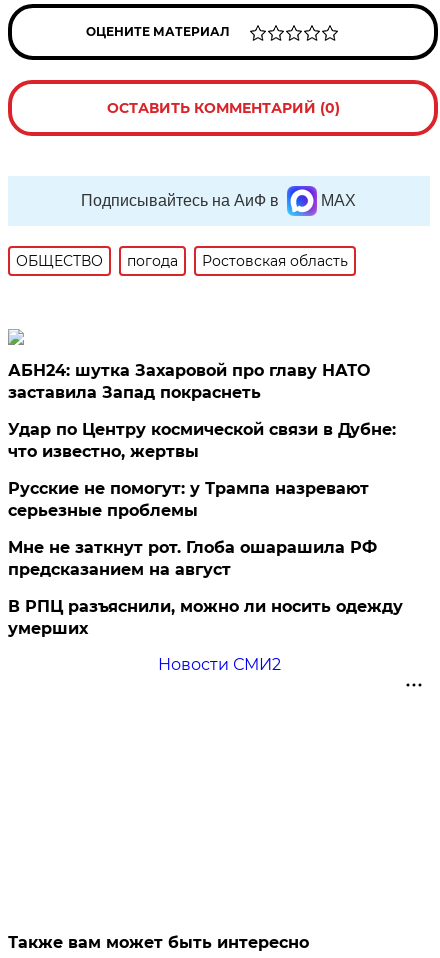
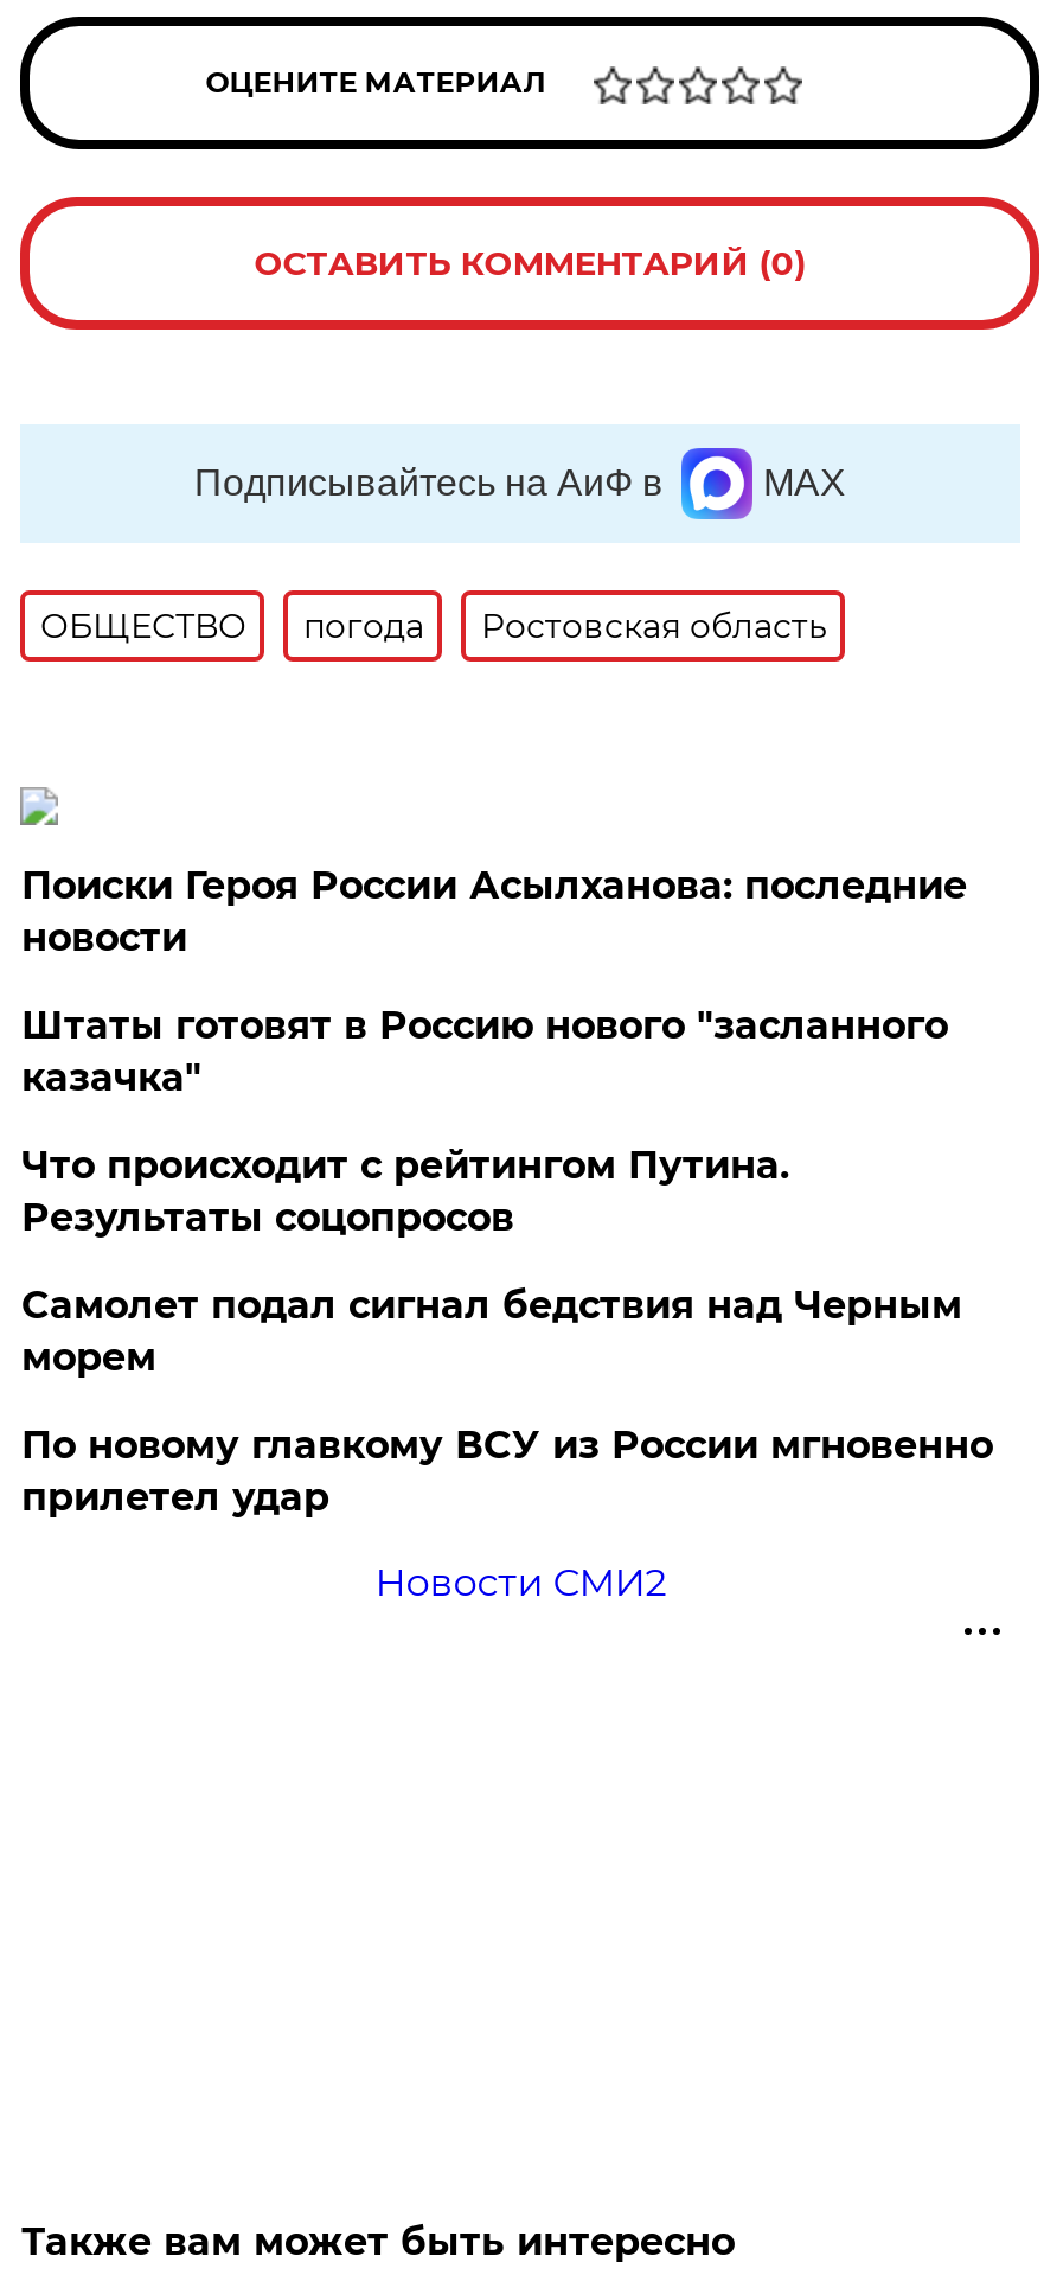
- АБН24: шутка Захаровой про главу НАТО
- заставила Запад покраснеть
+ Поиски Героя России Асылханова: последние
+ новости

- Удар по Центру космической связи в Дубне:
- что известно, жертвы
+ Штаты готовят в Россию нового "засланного
+ казачка"

- Русские не помогут: у Трампа назревают
- серьезные проблемы
+ Что происходит с рейтингом Путина.
+ Результаты соцопросов

- Мне не заткнут рот. Глоба ошарашила РФ
- предсказанием на август
+ Самолет подал сигнал бедствия над Черным
+ морем

- В РПЦ разъяснили, можно ли носить одежду
- умерших
+ По новому главкому ВСУ из России мгновенно
+ прилетел удар
